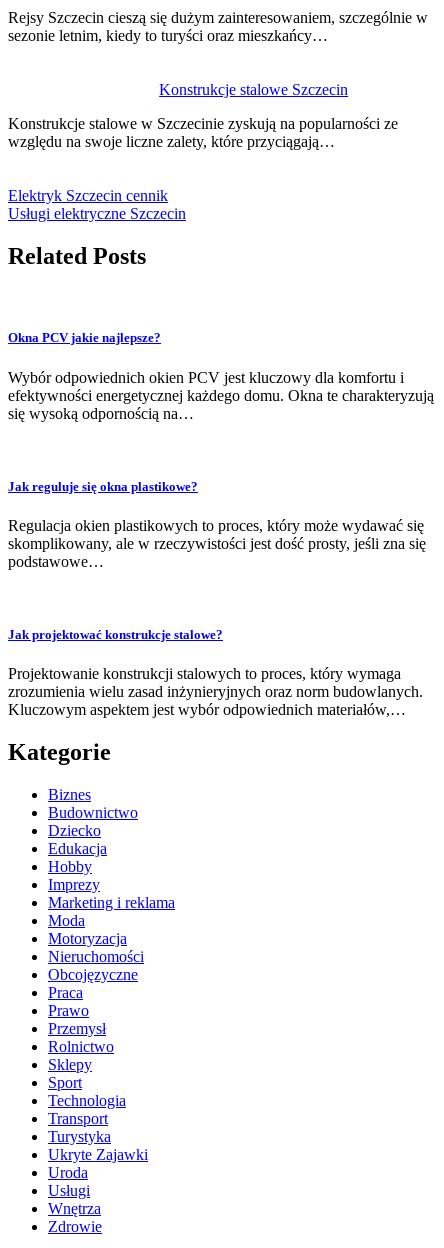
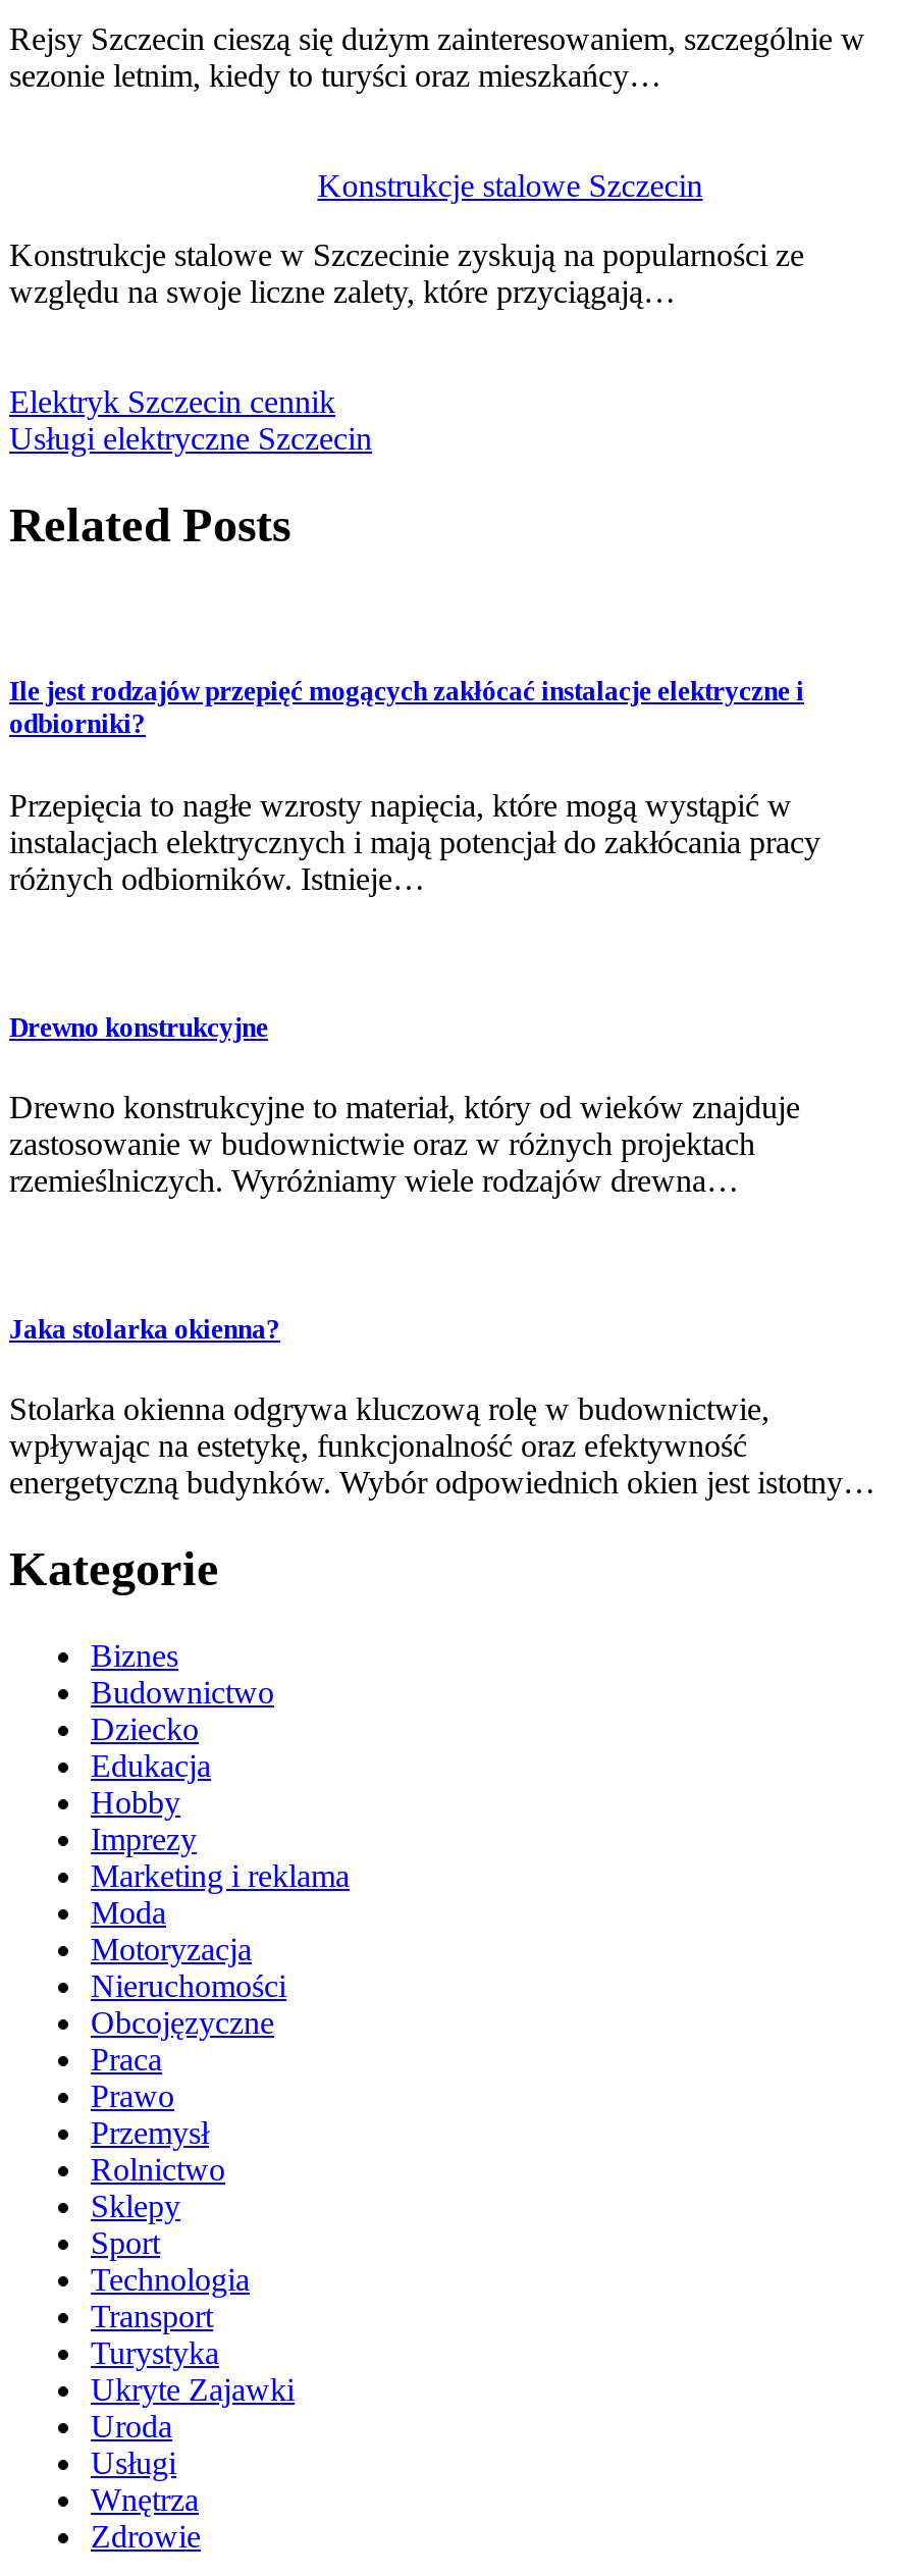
- Okna PCV jakie najlepsze?
+ Ile jest rodzajów przepięć mogących zakłócać instalacje elektryczne i
+ odbiorniki?

- Wybór odpowiednich okien PCV jest kluczowy dla komfortu i
- efektywności energetycznej każdego domu. Okna te charakteryzują
- się wysoką odpornością na…
+ Przepięcia to nagłe wzrosty napięcia, które mogą wystąpić w
+ instalacjach elektrycznych i mają potencjał do zakłócania pracy
+ różnych odbiorników. Istnieje…

- Jak reguluje się okna plastikowe?
+ Drewno konstrukcyjne

- Regulacja okien plastikowych to proces, który może wydawać się
- skomplikowany, ale w rzeczywistości jest dość prosty, jeśli zna się
- podstawowe…
+ Drewno konstrukcyjne to materiał, który od wieków znajduje
+ zastosowanie w budownictwie oraz w różnych projektach
+ rzemieślniczych. Wyróżniamy wiele rodzajów drewna…

- Jak projektować konstrukcje stalowe?
+ Jaka stolarka okienna?

- Projektowanie konstrukcji stalowych to proces, który wymaga
- zrozumienia wielu zasad inżynieryjnych oraz norm budowlanych.
- Kluczowym aspektem jest wybór odpowiednich materiałów,…
+ Stolarka okienna odgrywa kluczową rolę w budownictwie,
+ wpływając na estetykę, funkcjonalność oraz efektywność
+ energetyczną budynków. Wybór odpowiednich okien jest istotny…
